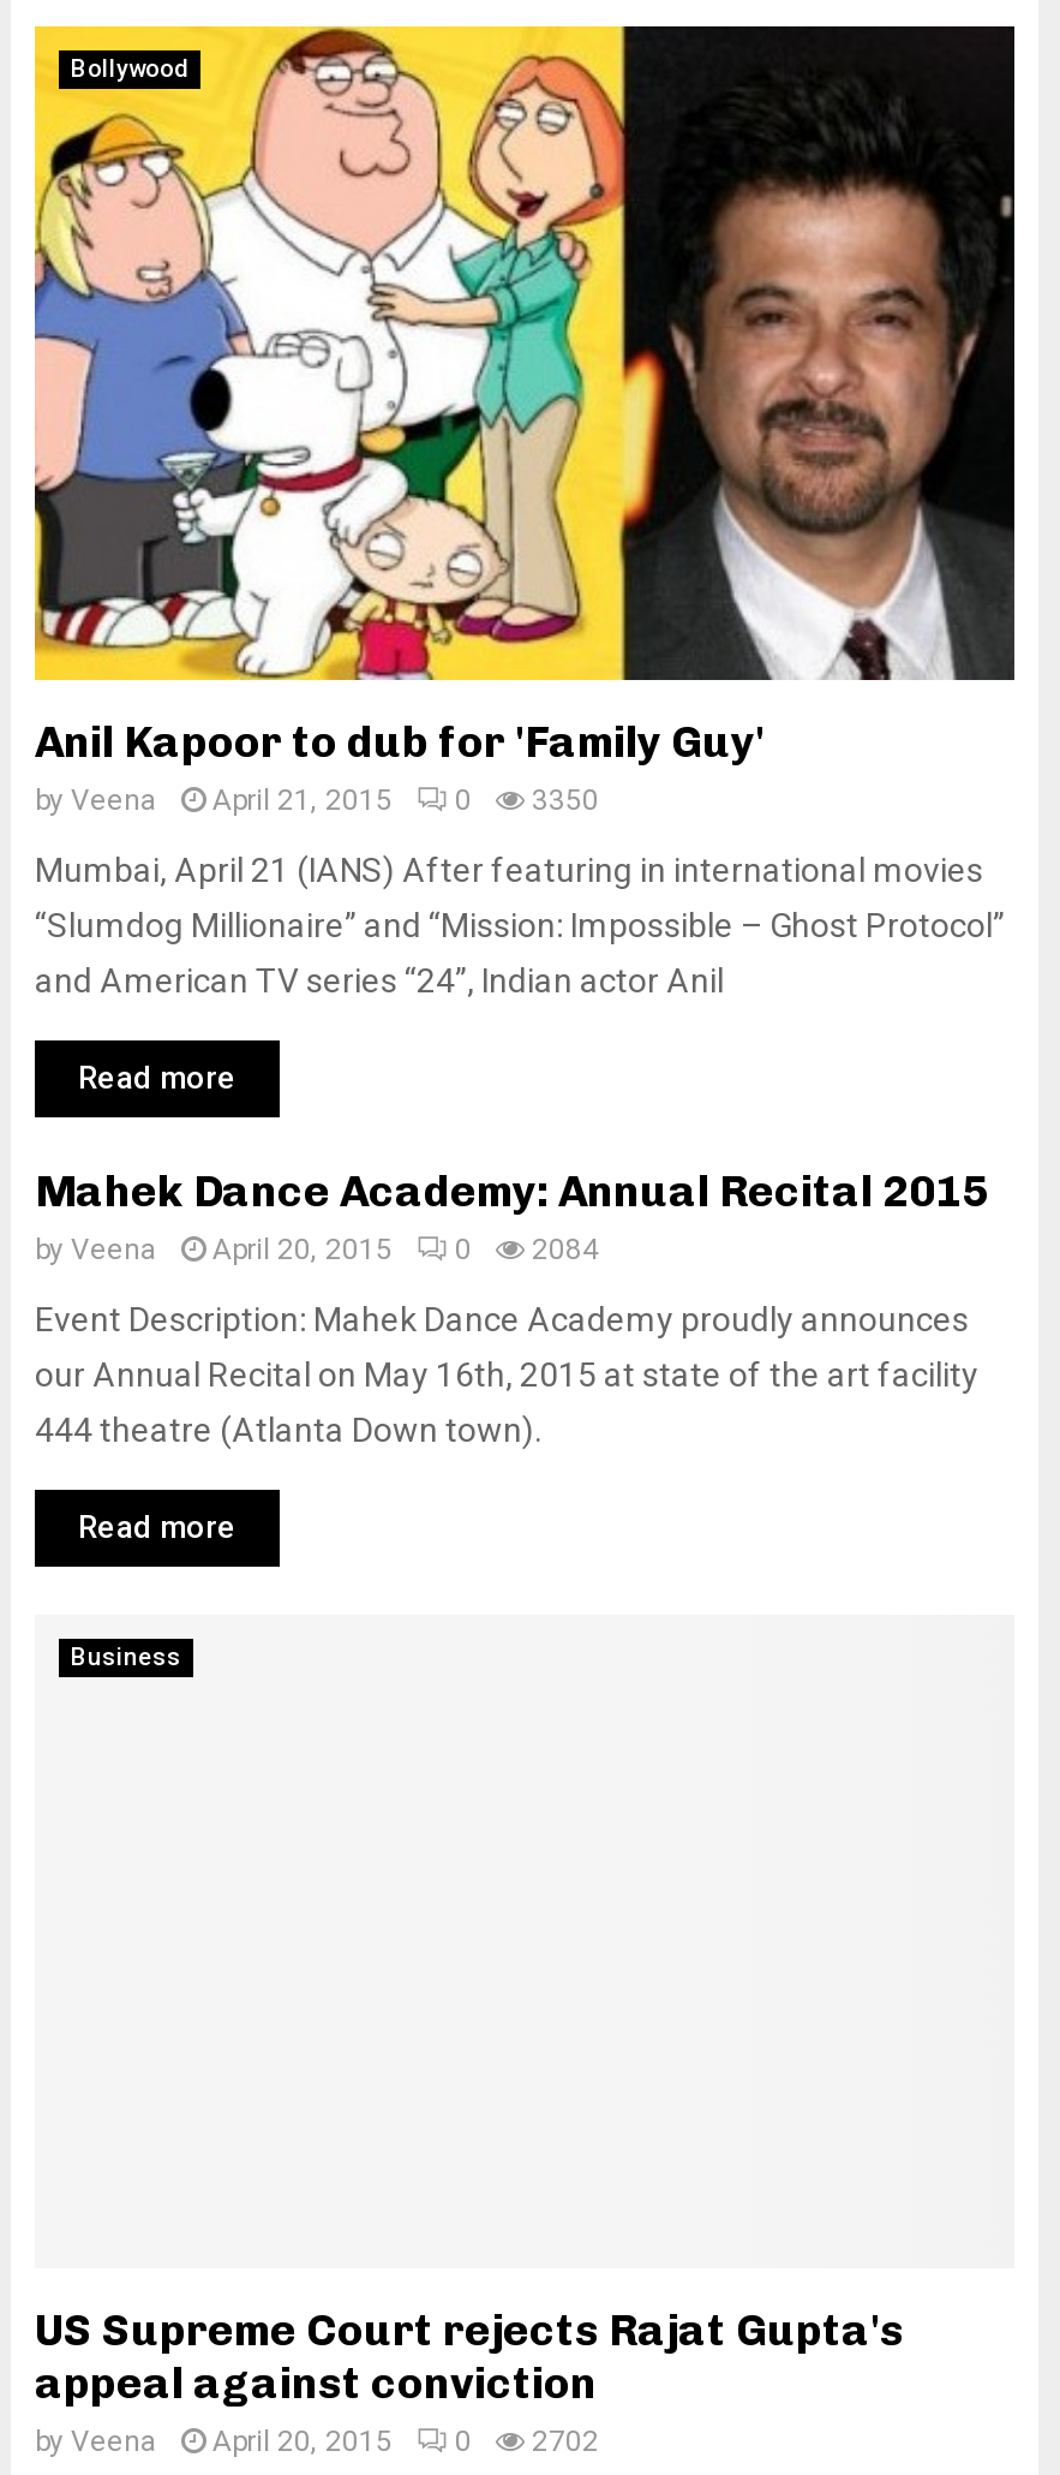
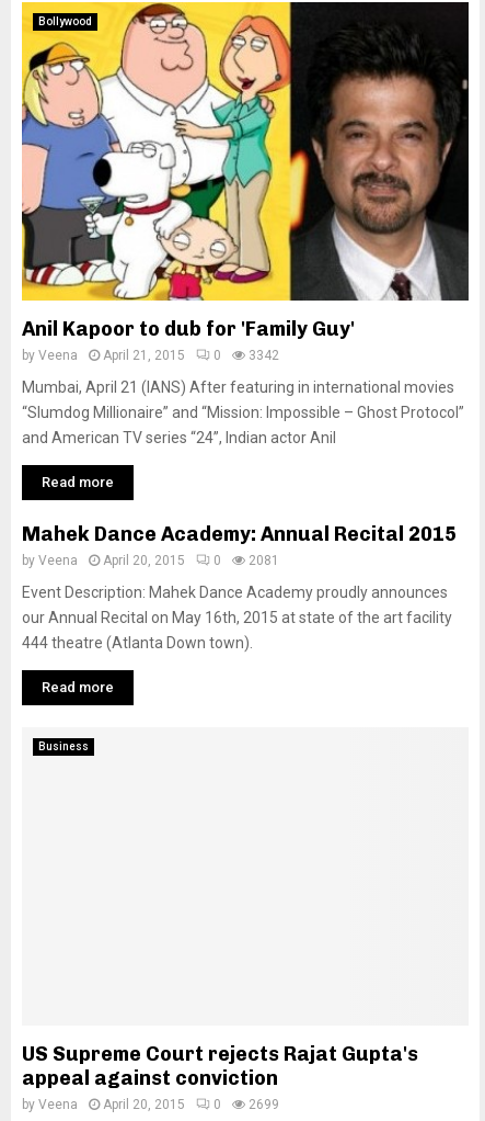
- by Veena April 21, 2015 0 3350
+ by Veena April 21, 2015 0 3342

- by Veena April 20, 2015 0 2084
+ by Veena April 20, 2015 0 2081

- by Veena April 20, 2015 0 2702
+ by Veena April 20, 2015 0 2699
